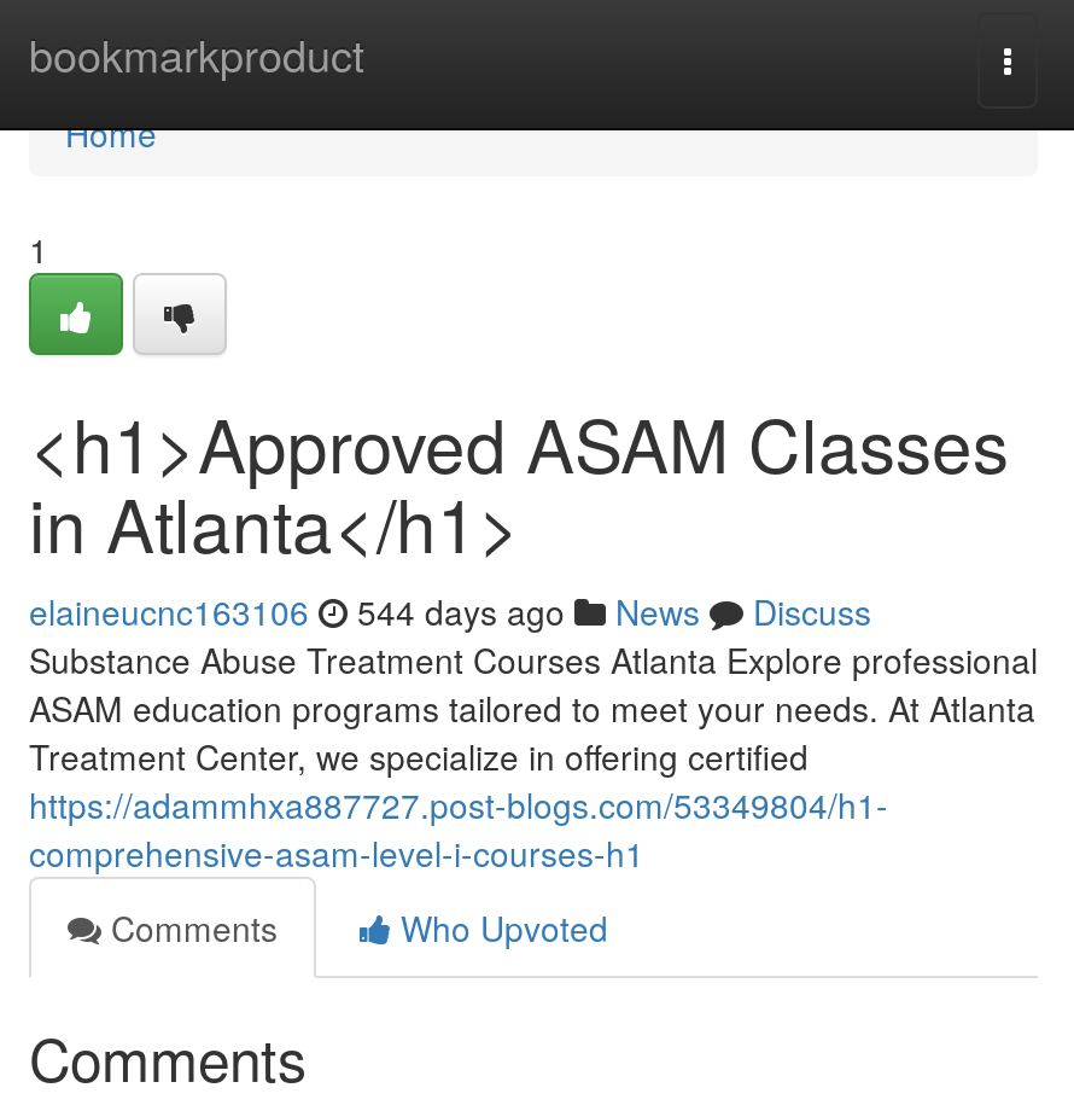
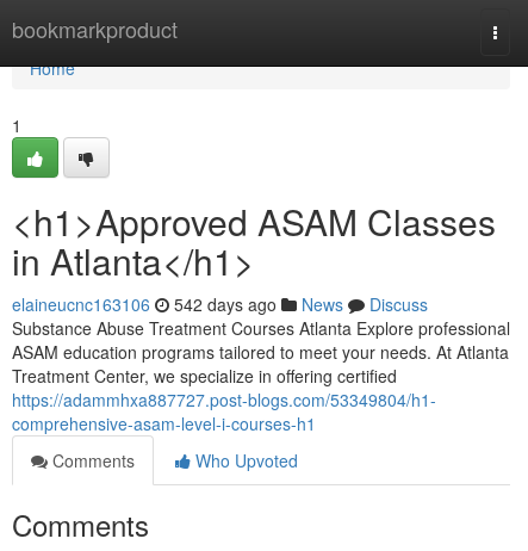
- elaineucnc163106 544 days ago News Discuss
+ elaineucnc163106 542 days ago News Discuss
